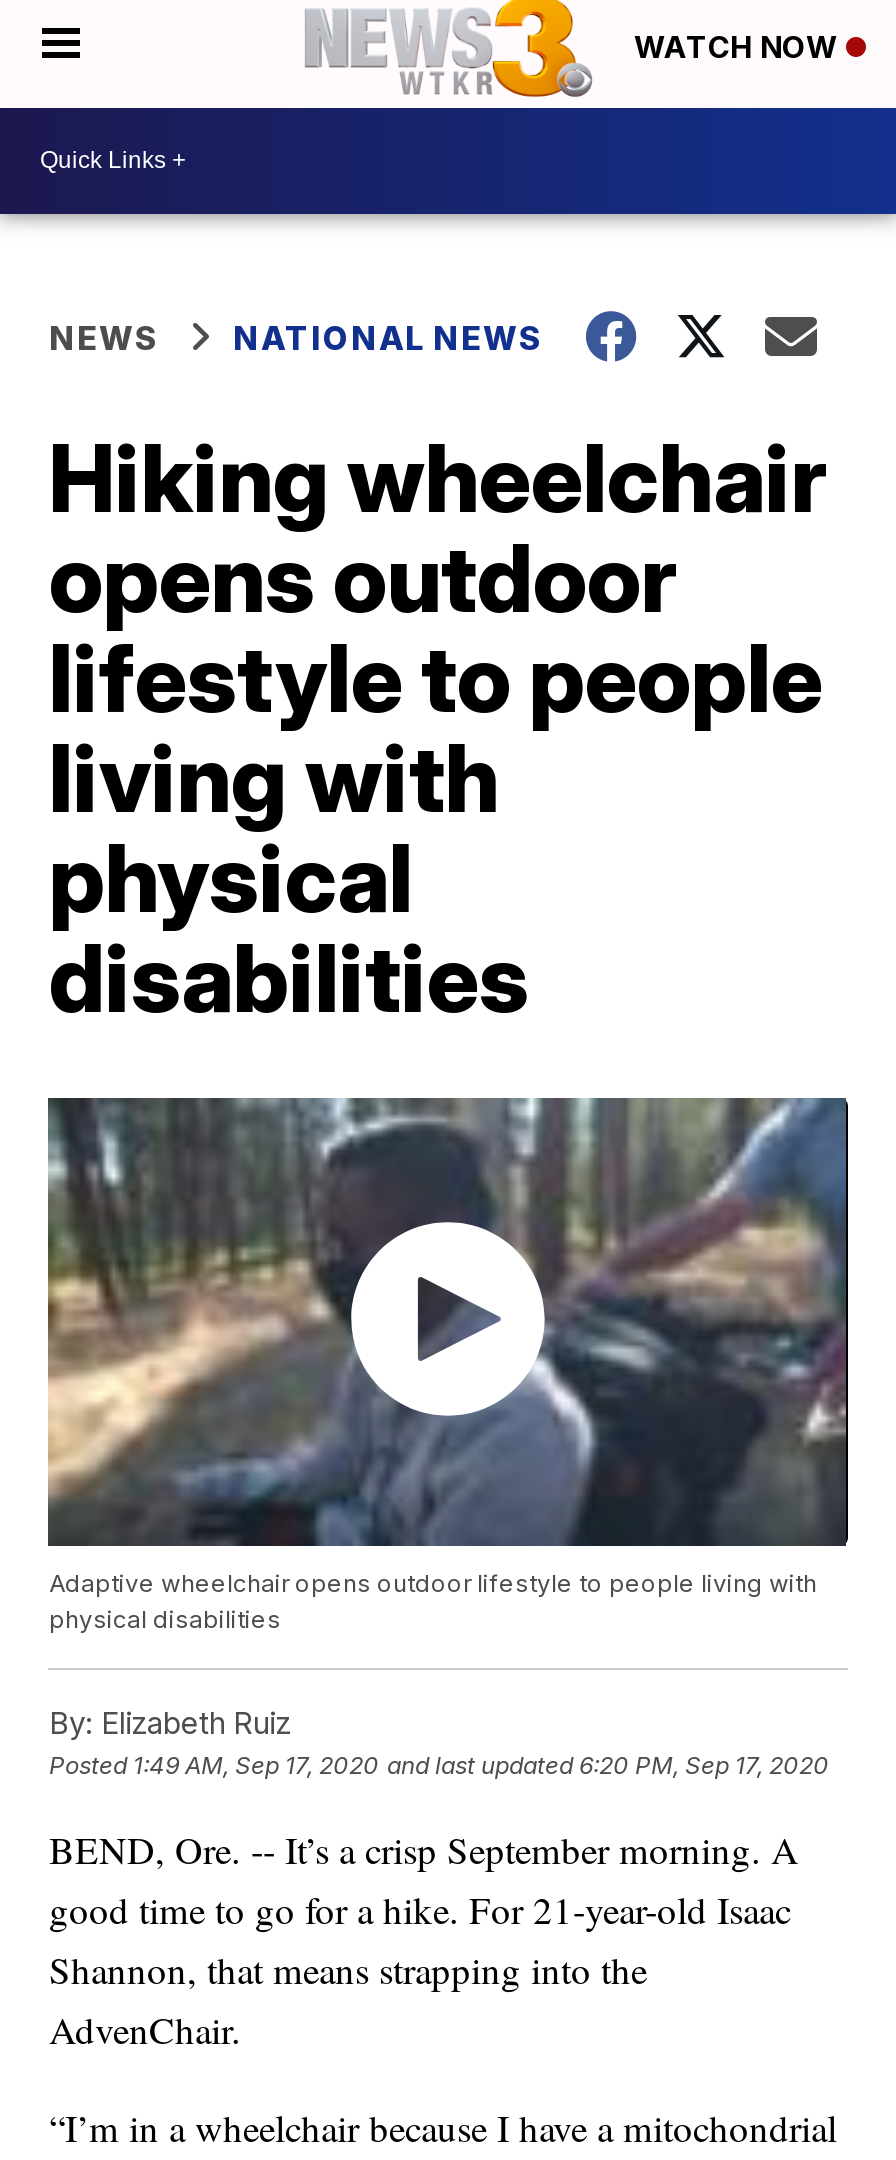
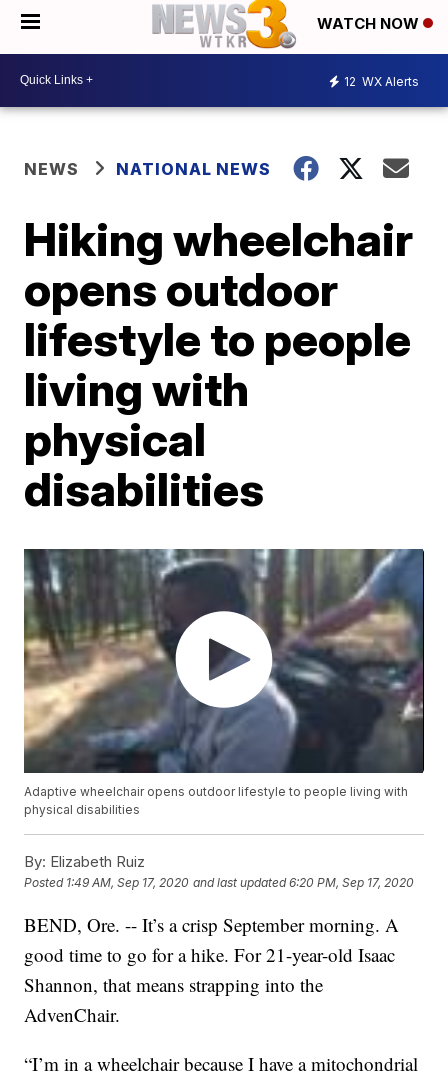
+ 12 WX Alerts
